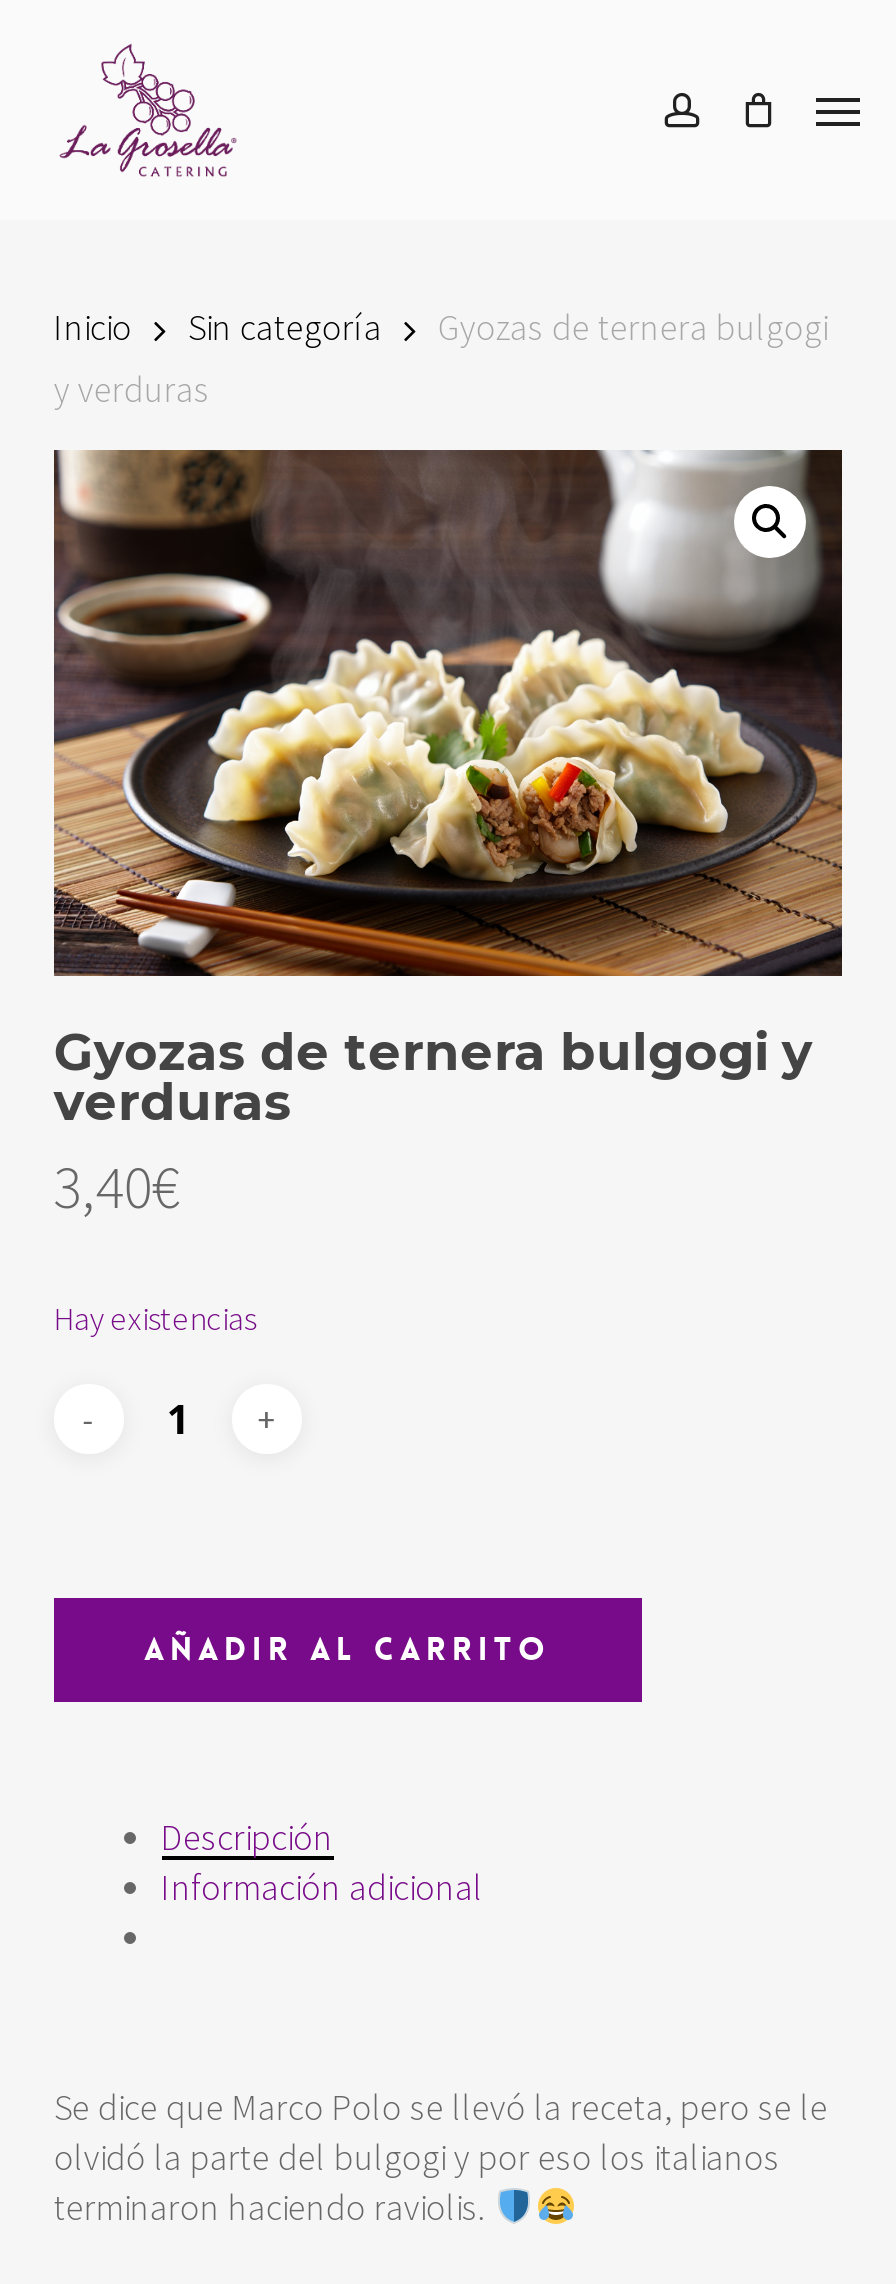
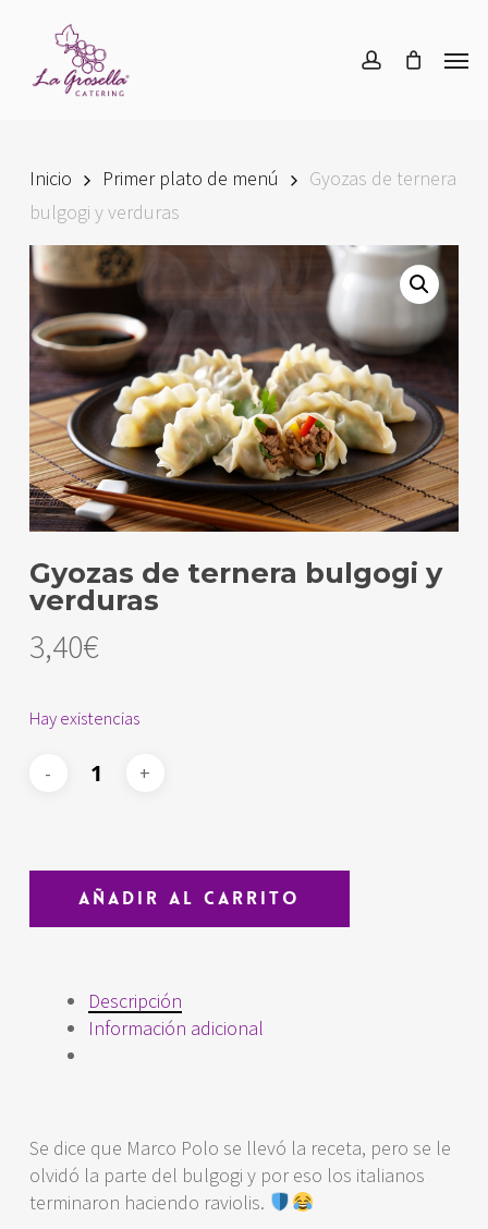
- Sin categoría
- Gyozas de ternera bulgogi
- y verduras
+ Primer plato de menú
+ Gyozas de ternera
+ bulgogi y verduras
